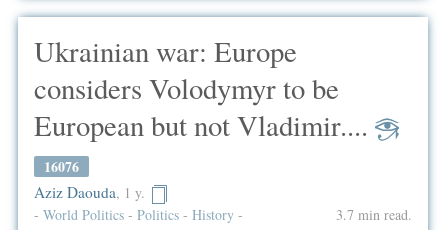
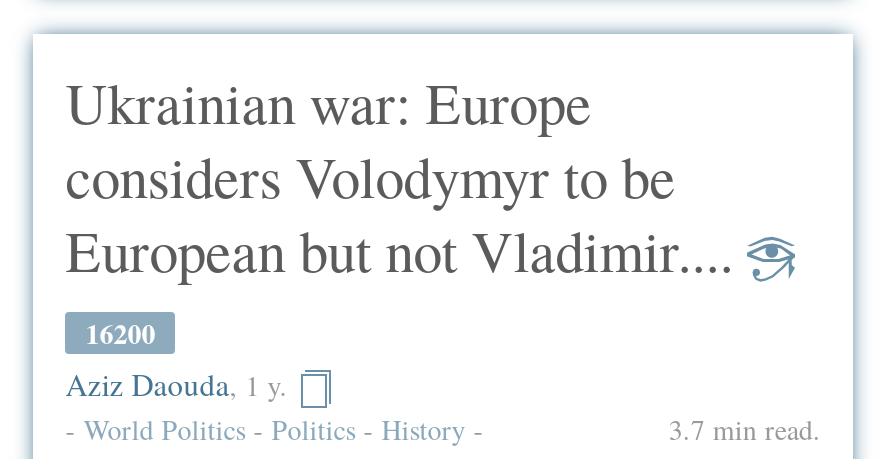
- 16076
+ 16200
